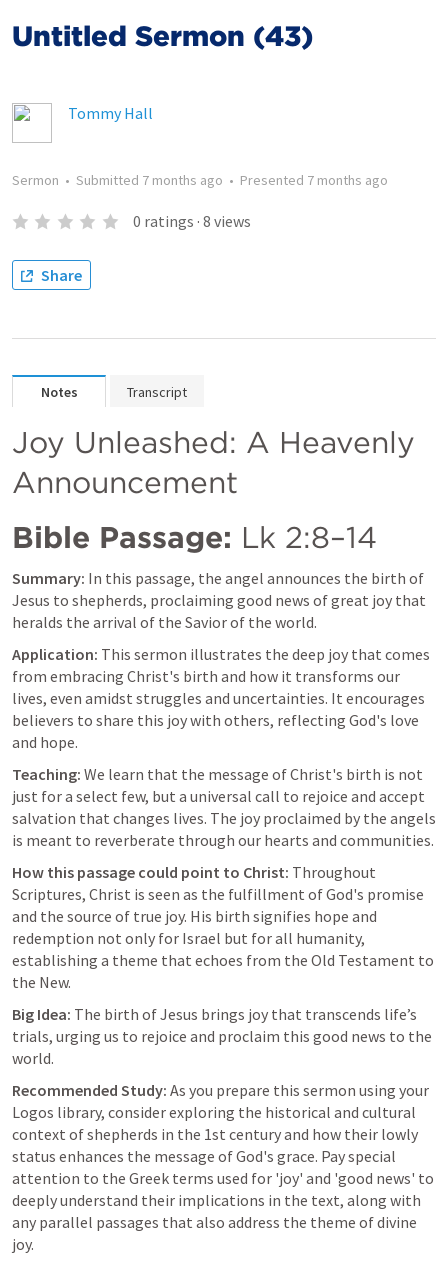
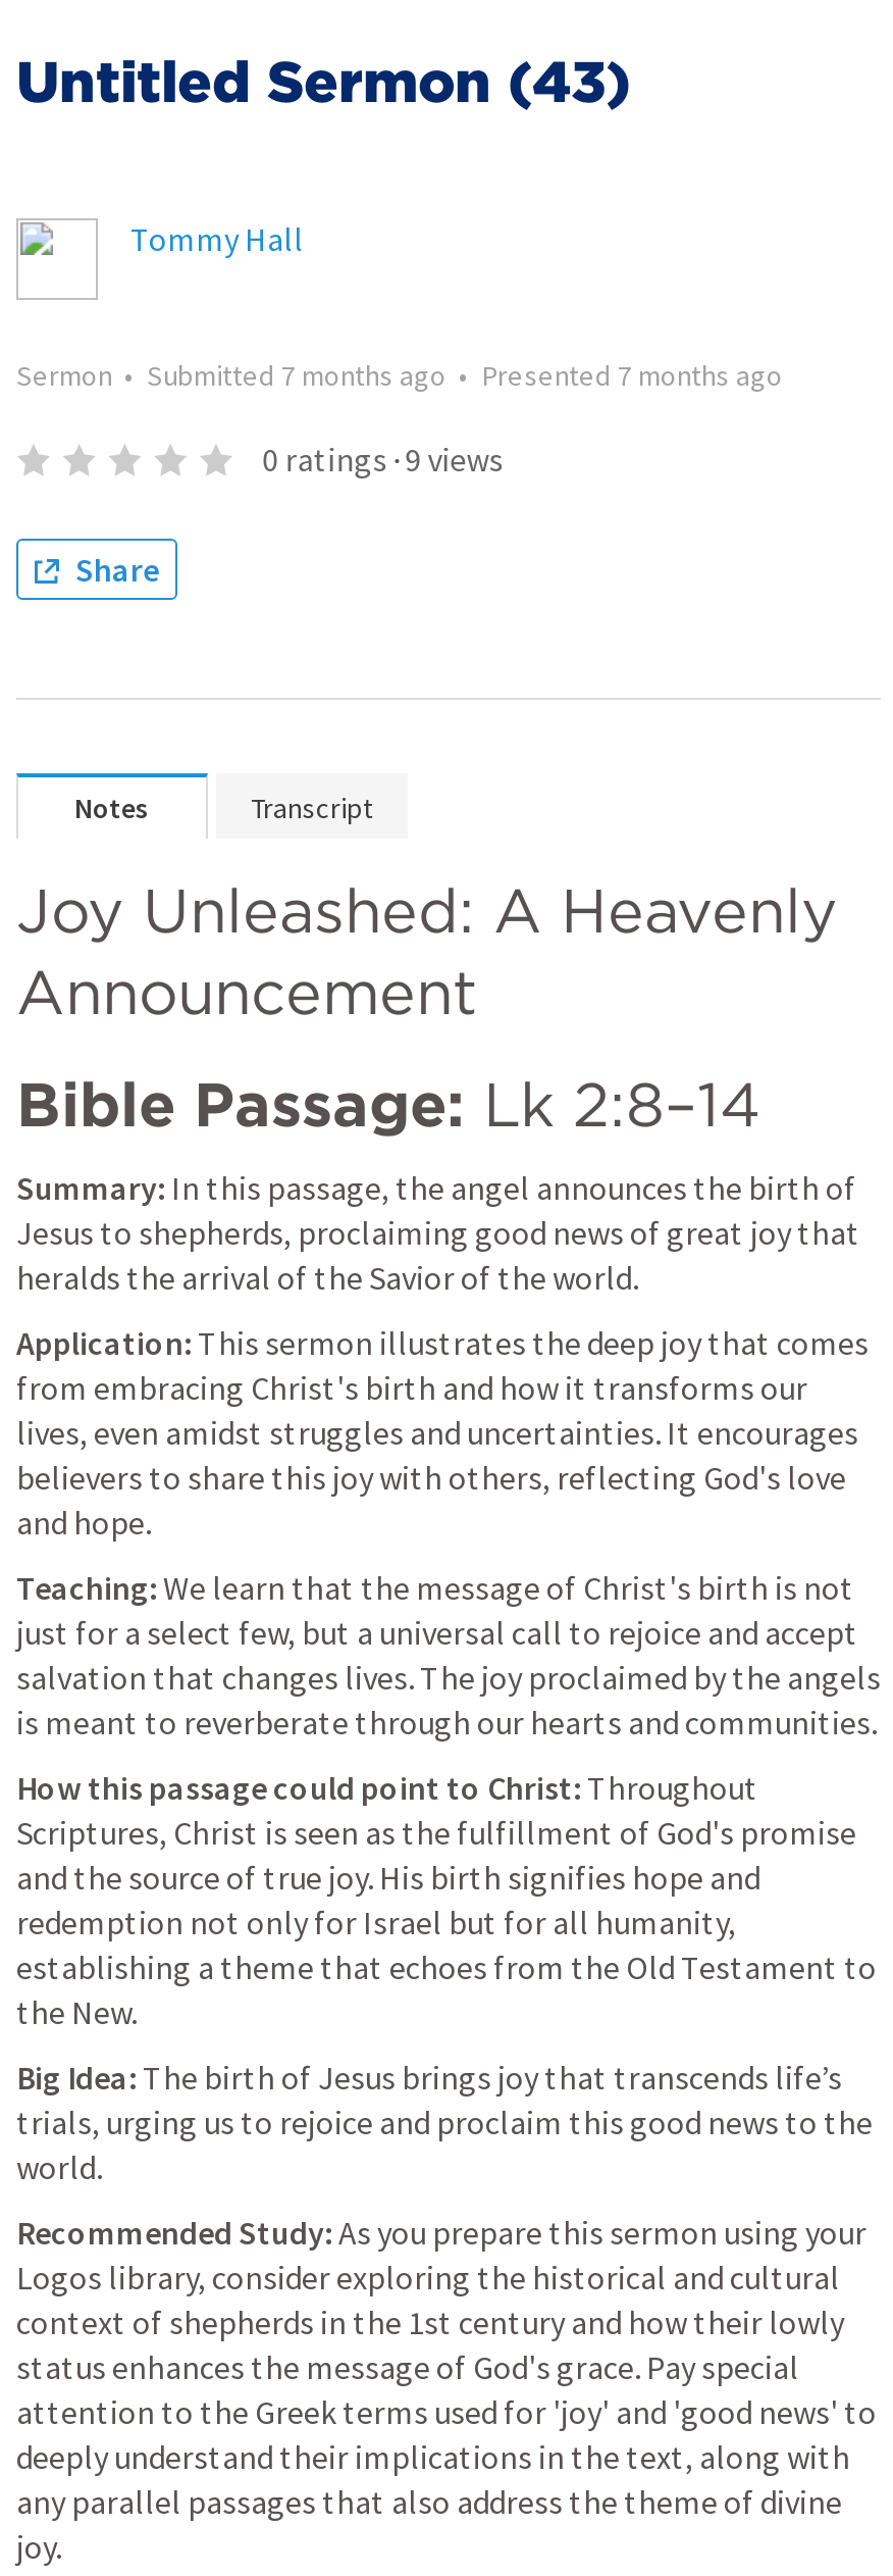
- 0 ratings · 8 views
+ 0 ratings · 9 views
